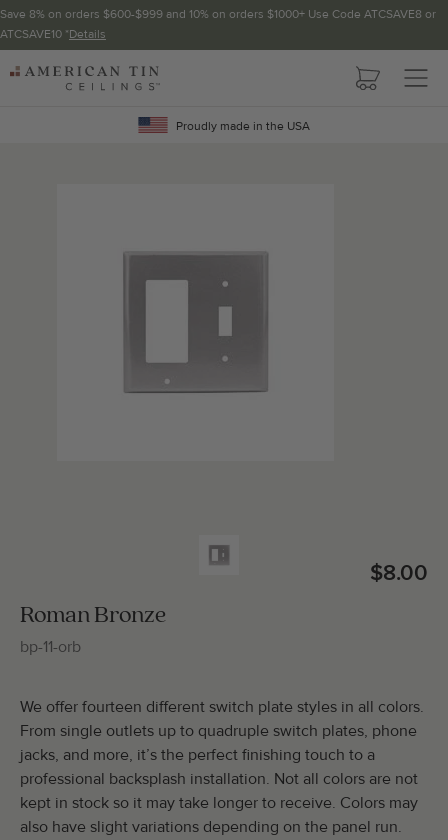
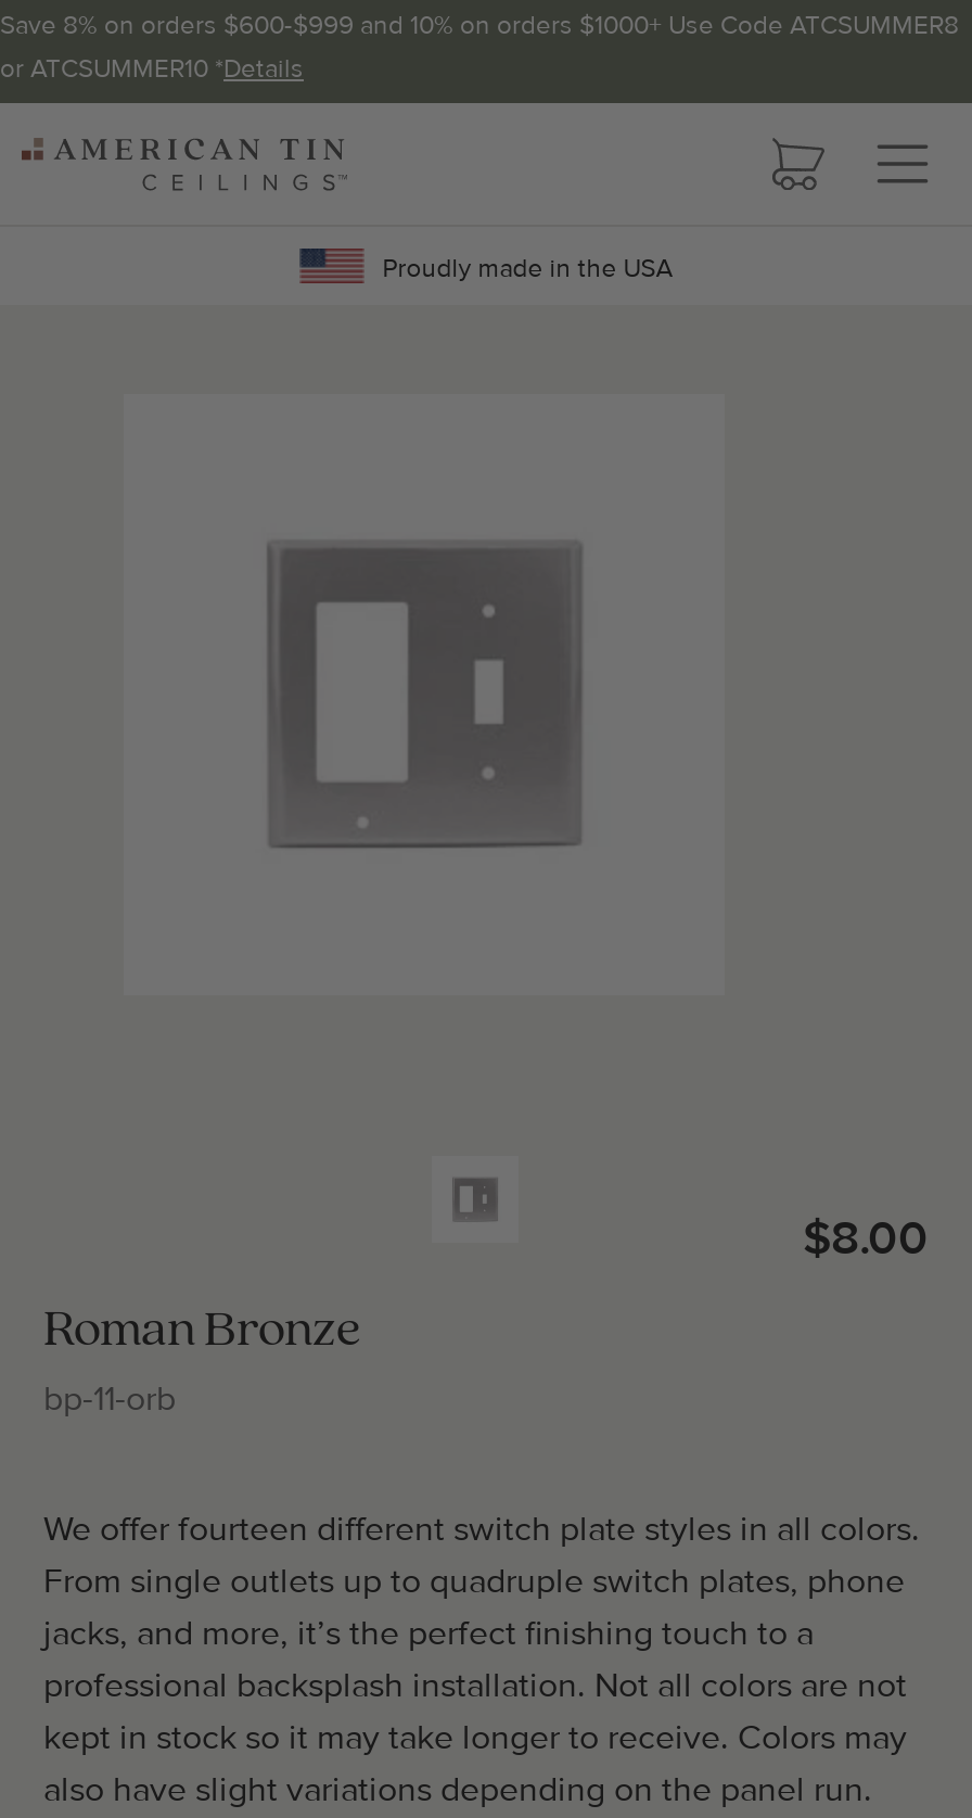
- Save 8% on orders $600-$999 and 10% on orders $1000+ Use Code ATCSAVE8 or
- ATCSAVE10 *Details
+ Save 8% on orders $600-$999 and 10% on orders $1000+ Use Code ATCSUMMER8
+ or ATCSUMMER10 *Details
